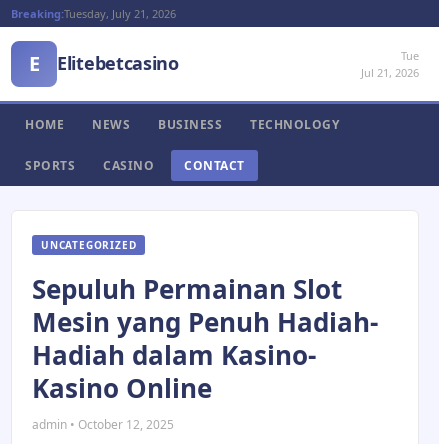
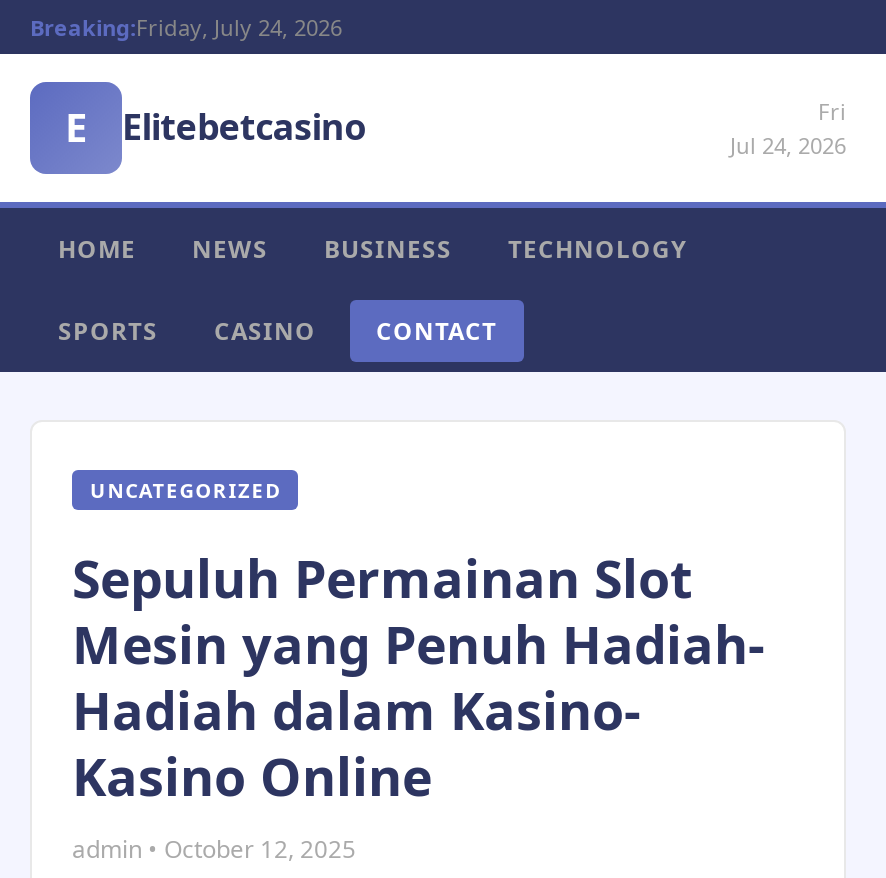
- Breaking:Tuesday, July 21, 2026
+ Breaking:Friday, July 24, 2026

- Tue
- Jul 21, 2026
+ Fri
+ Jul 24, 2026
